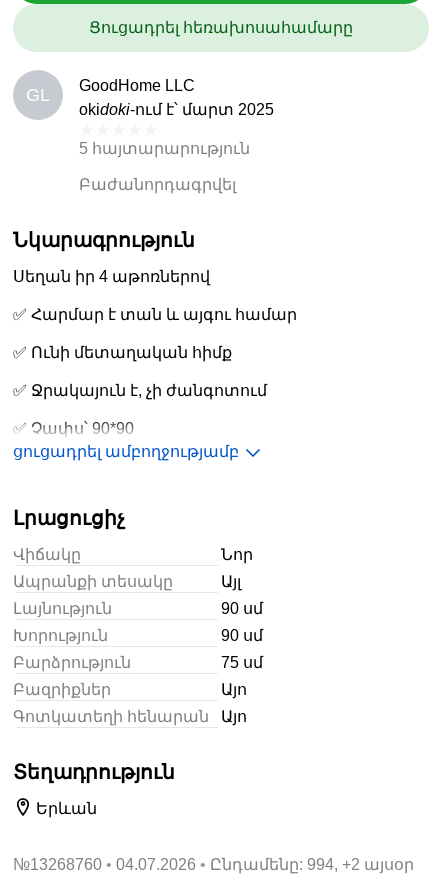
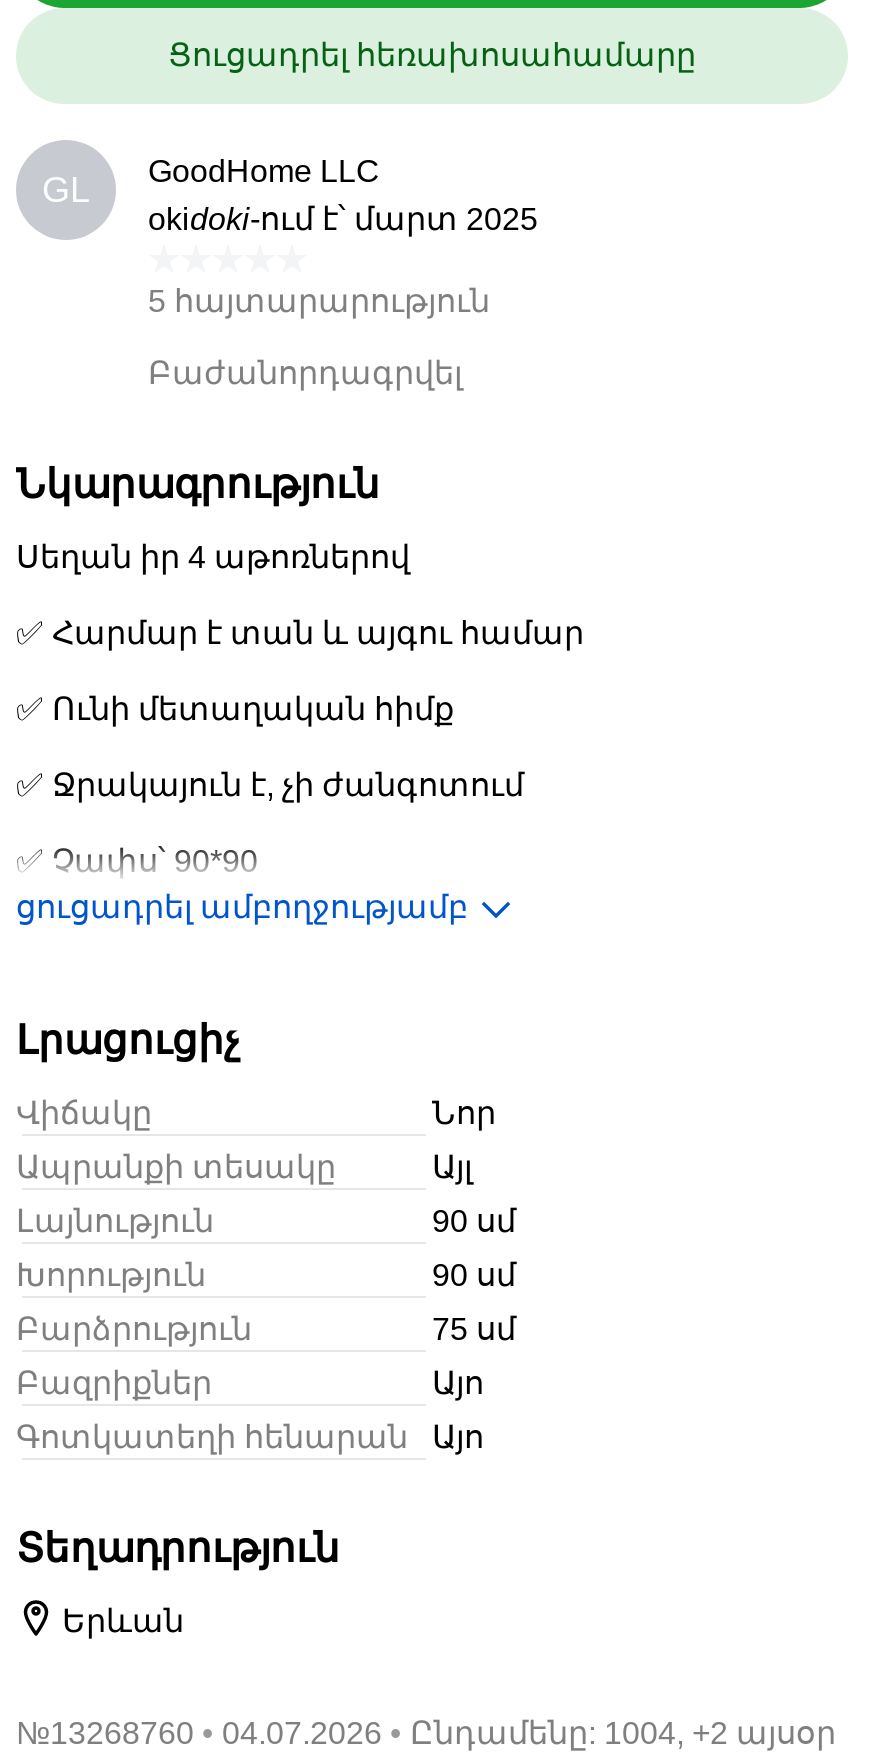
- Ընդամենը: 994, +2 այսօր
+ Ընդամենը: 1004, +2 այսօր
